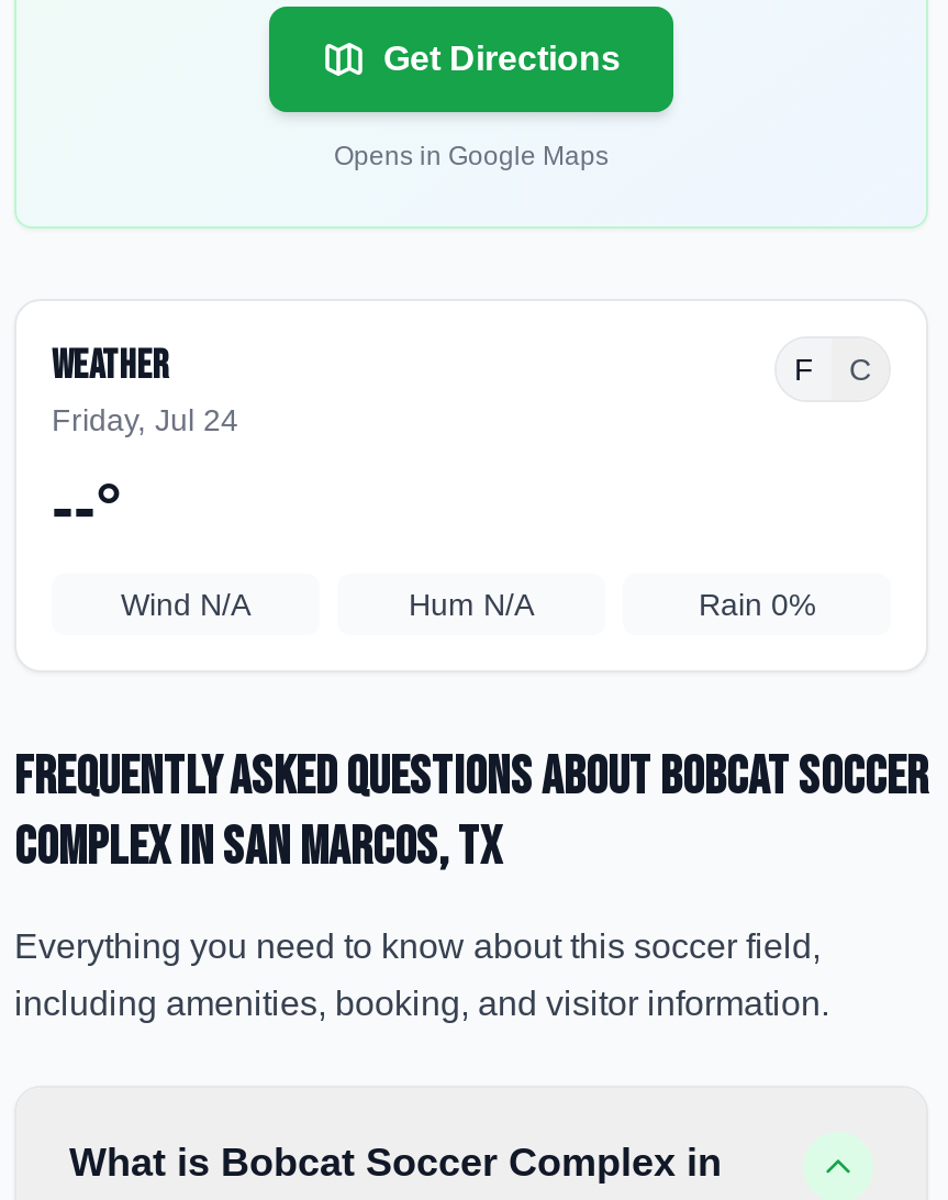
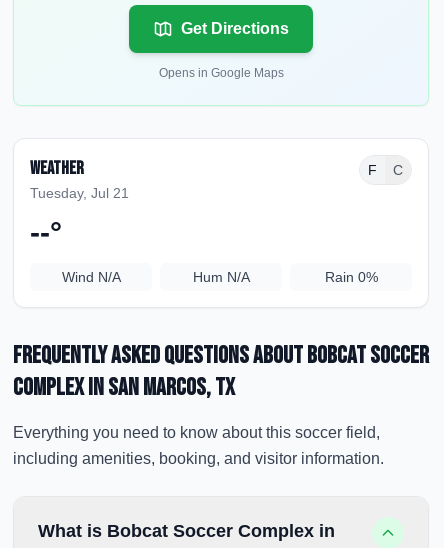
- Friday, Jul 24
+ Tuesday, Jul 21
